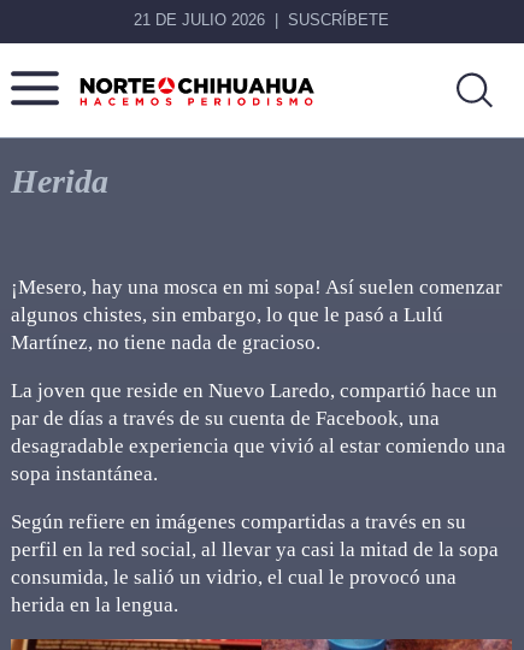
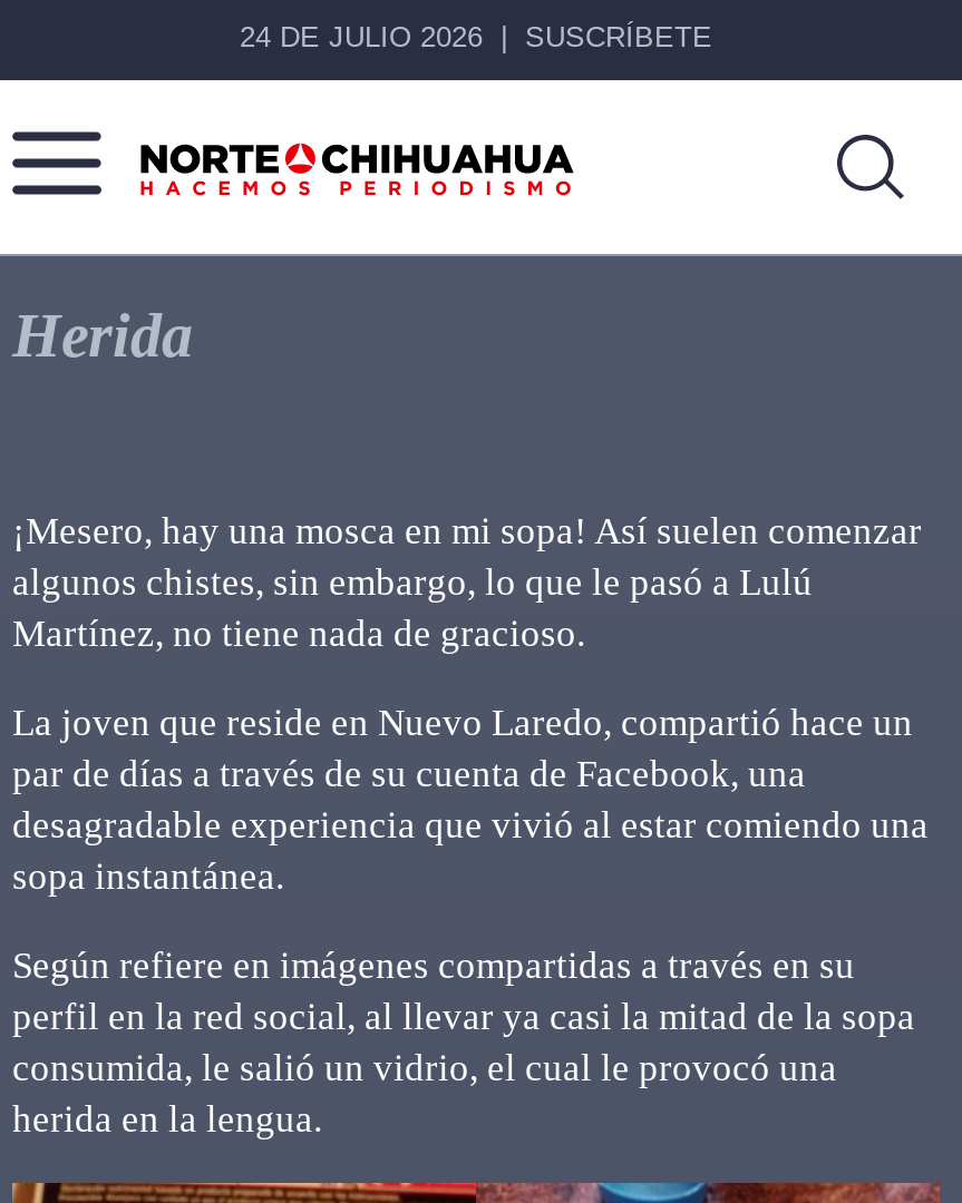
- 21 DE JULIO 2026 SUSCRÍBETE
+ 24 DE JULIO 2026 SUSCRÍBETE
